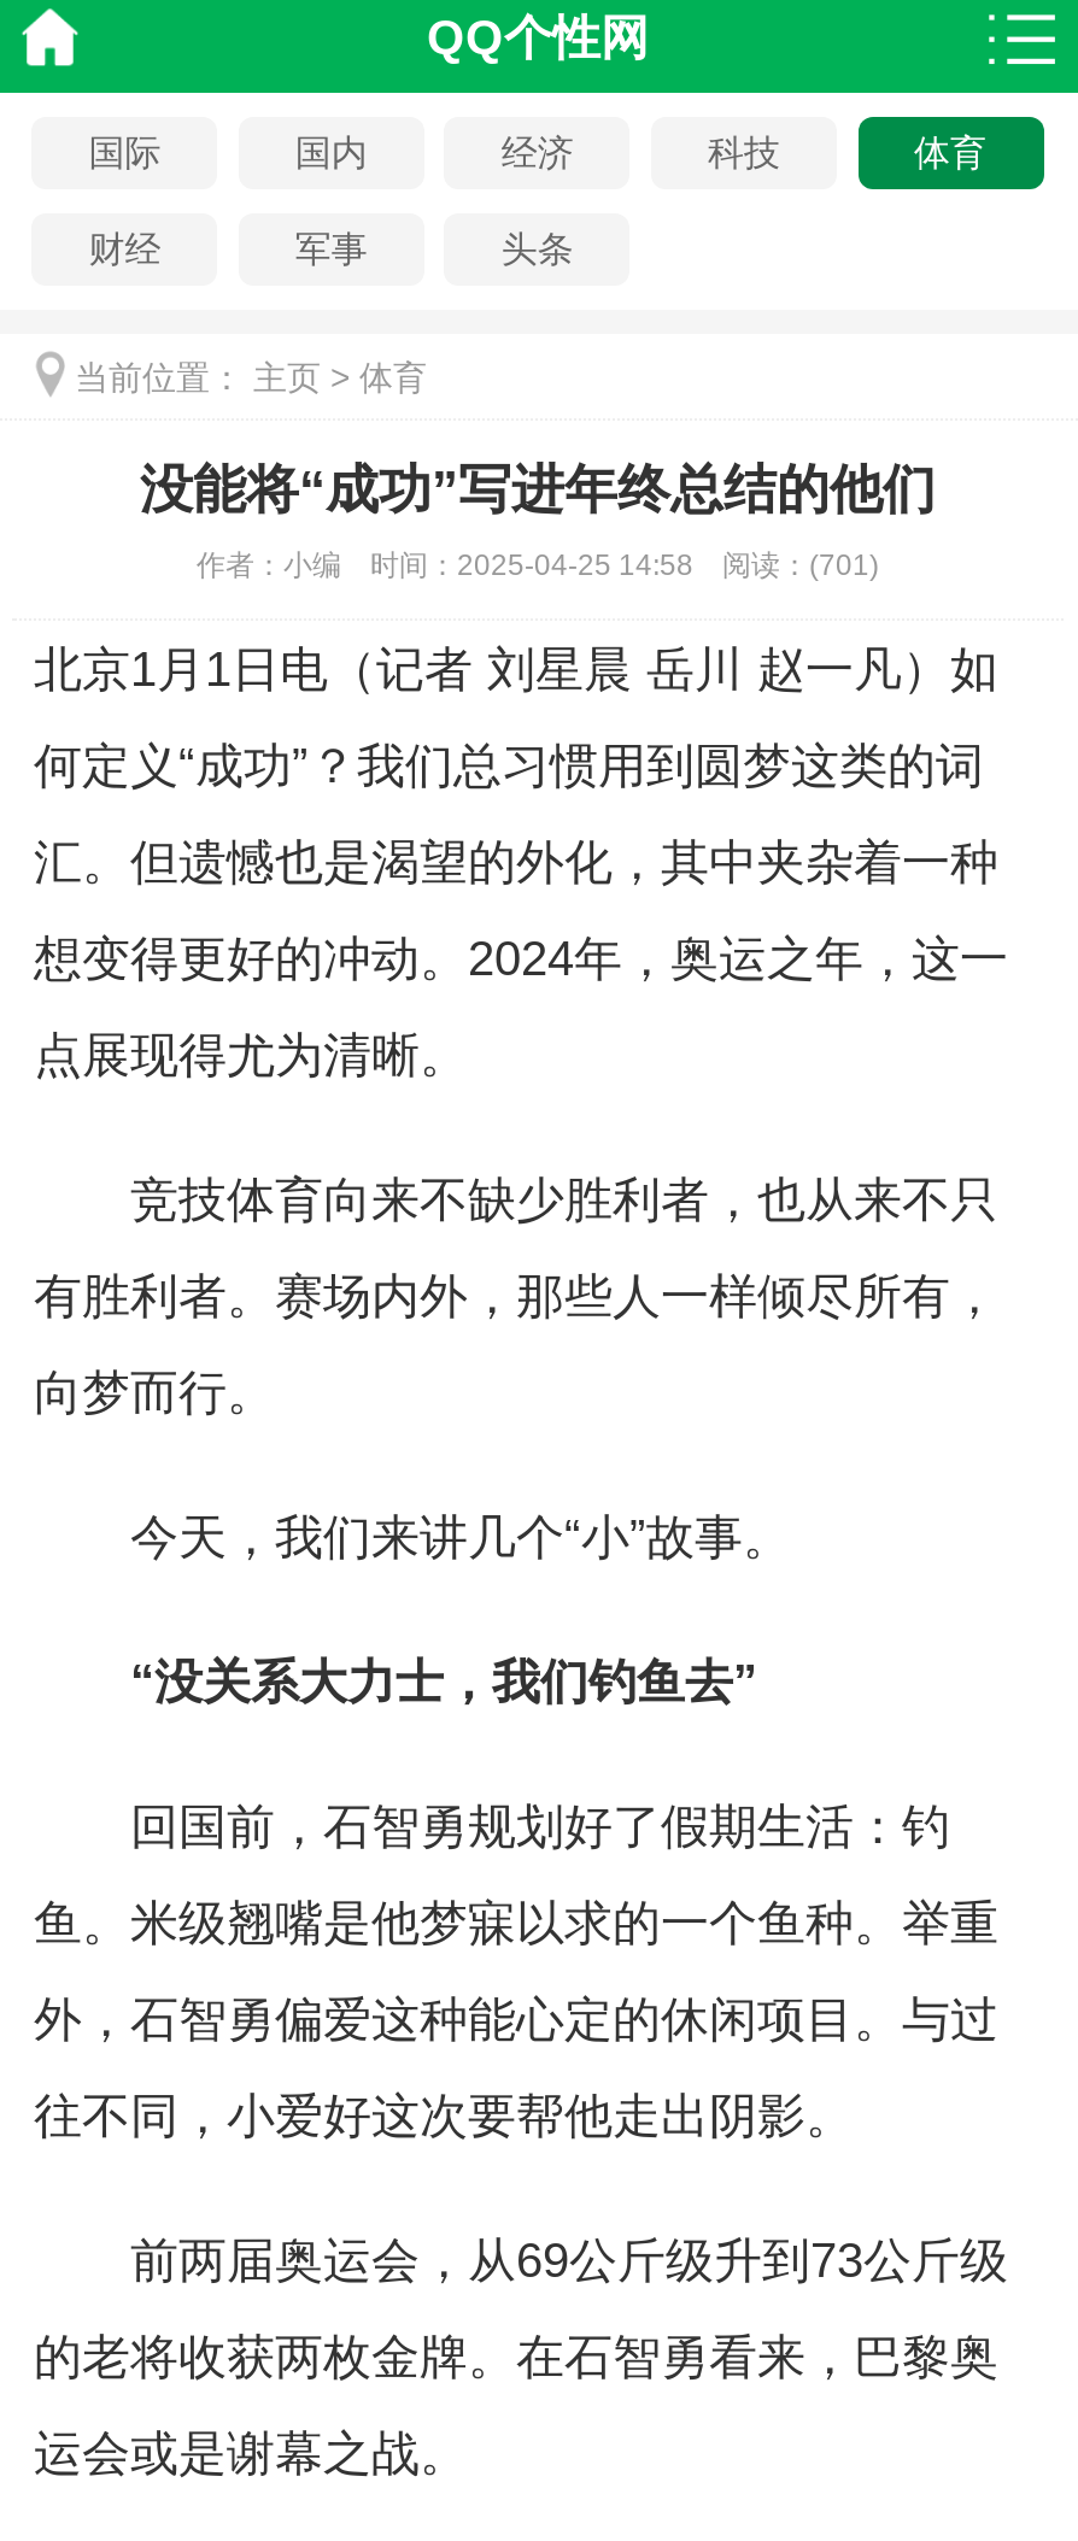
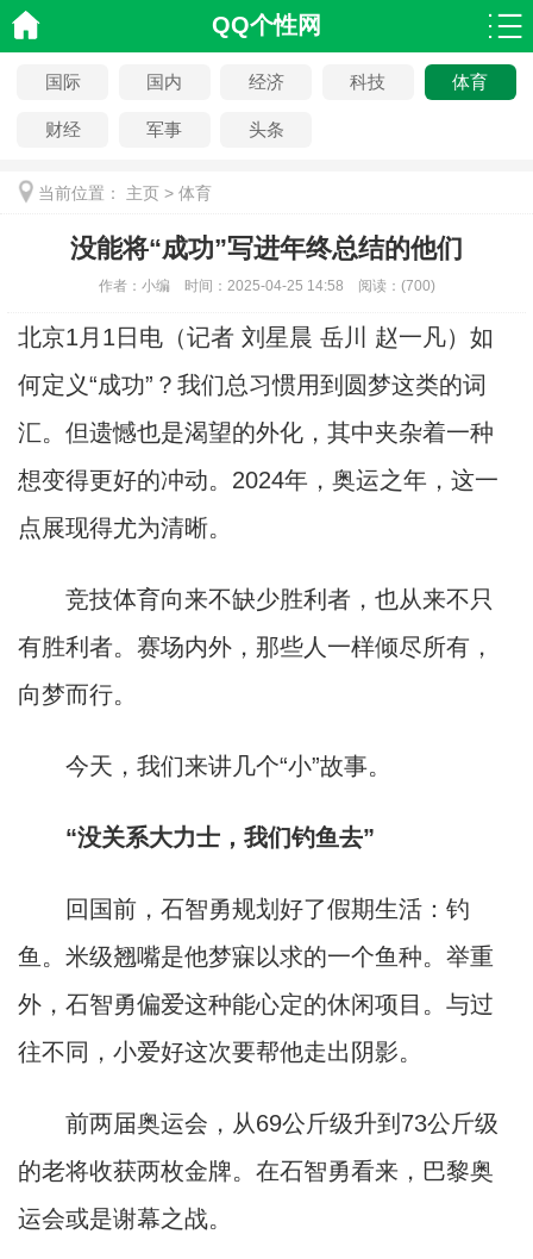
- 作者：小编时间：2025-04-25 14:58阅读：(701)
+ 作者：小编时间：2025-04-25 14:58阅读：(700)
